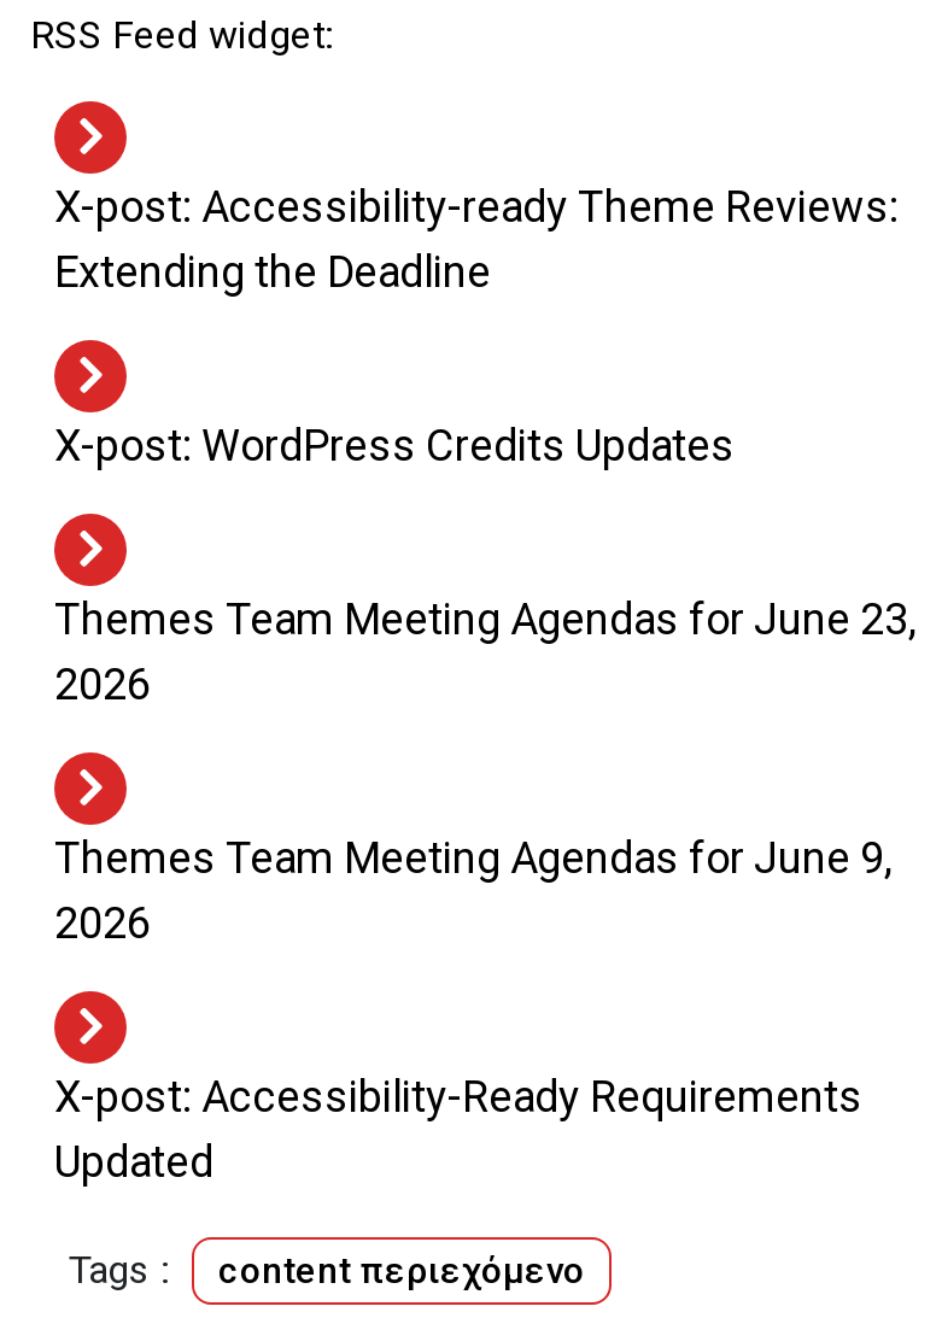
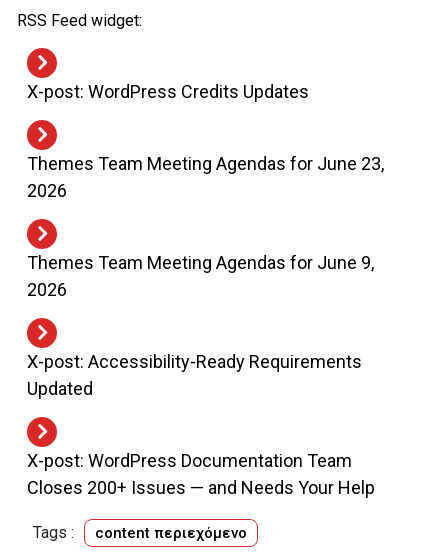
- X-post: Accessibility-ready Theme Reviews:
- Extending the Deadline

moved up: X-post: WordPress Credits Updates | Themes Team Meeting Agendas for June 23, | 2026 | Themes Team Meeting Agendas for June 9, | 2026 | X-post: Accessibility-Ready Requirements | Updated

+ X-post: WordPress Documentation Team
+ Closes 200+ Issues — and Needs Your Help
